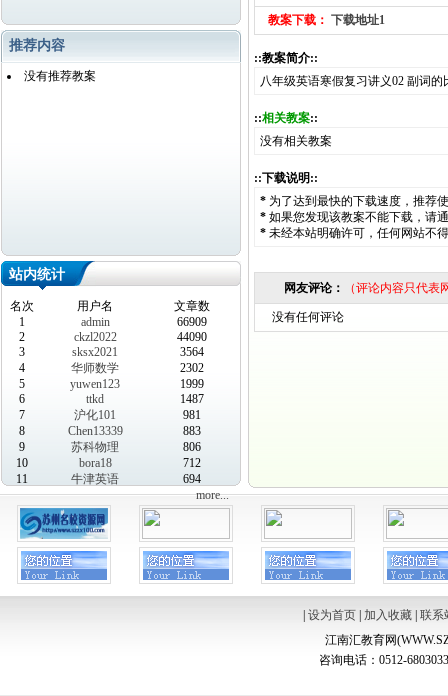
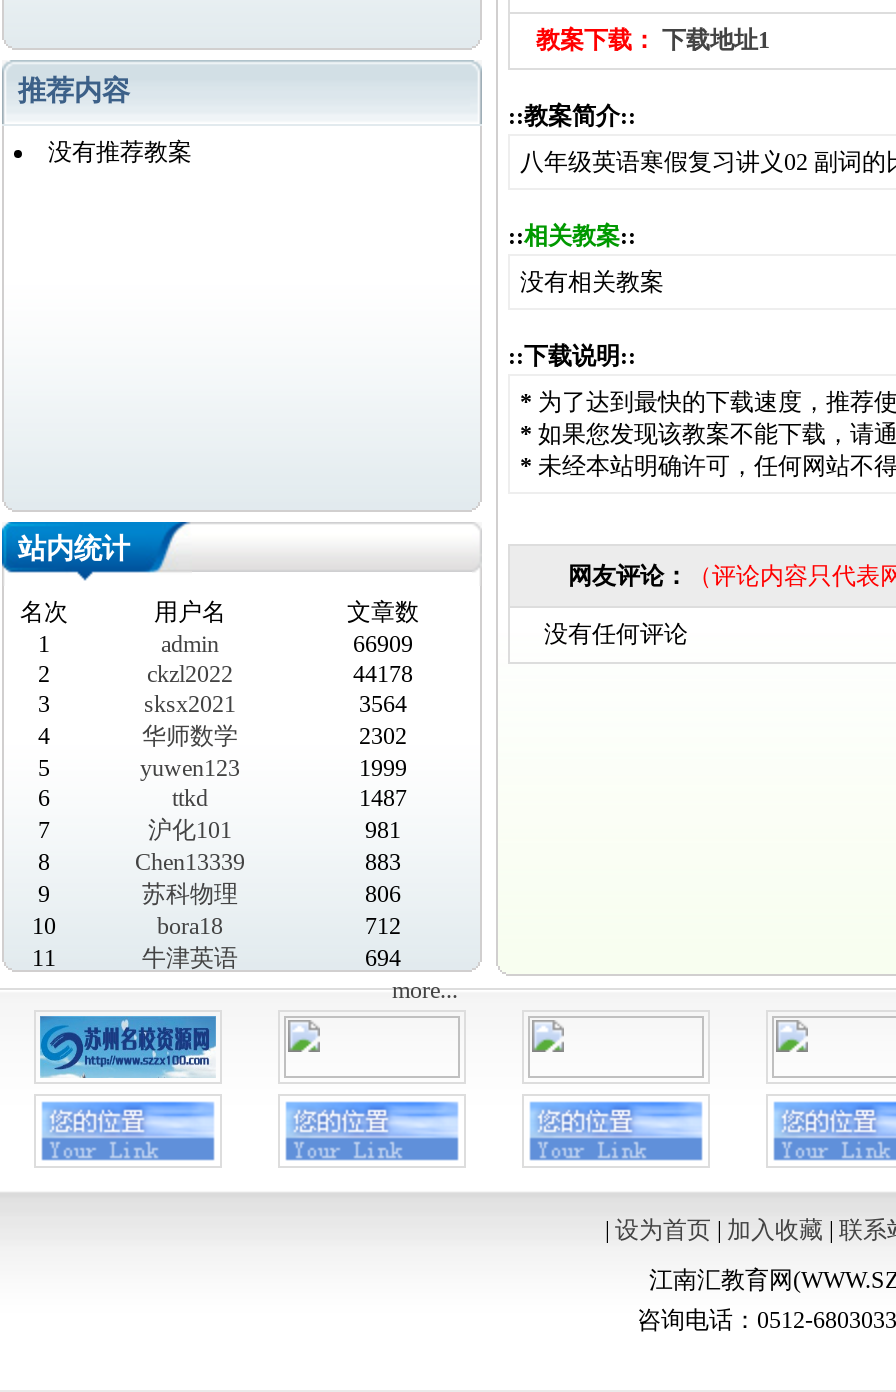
- 44090
+ 44178
